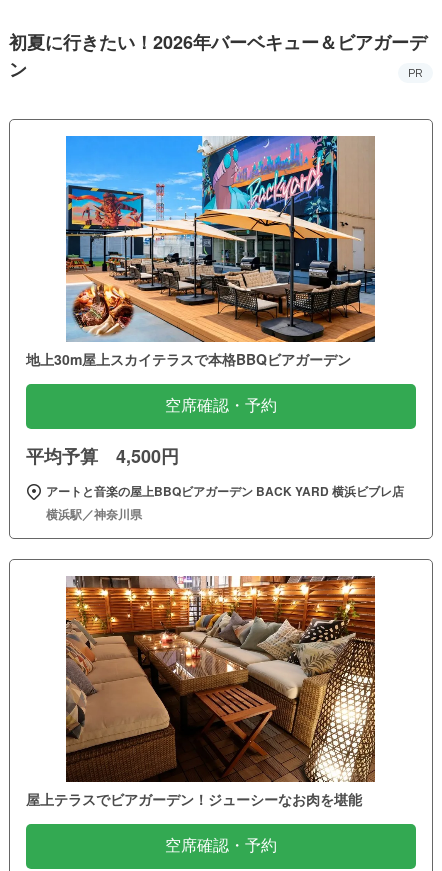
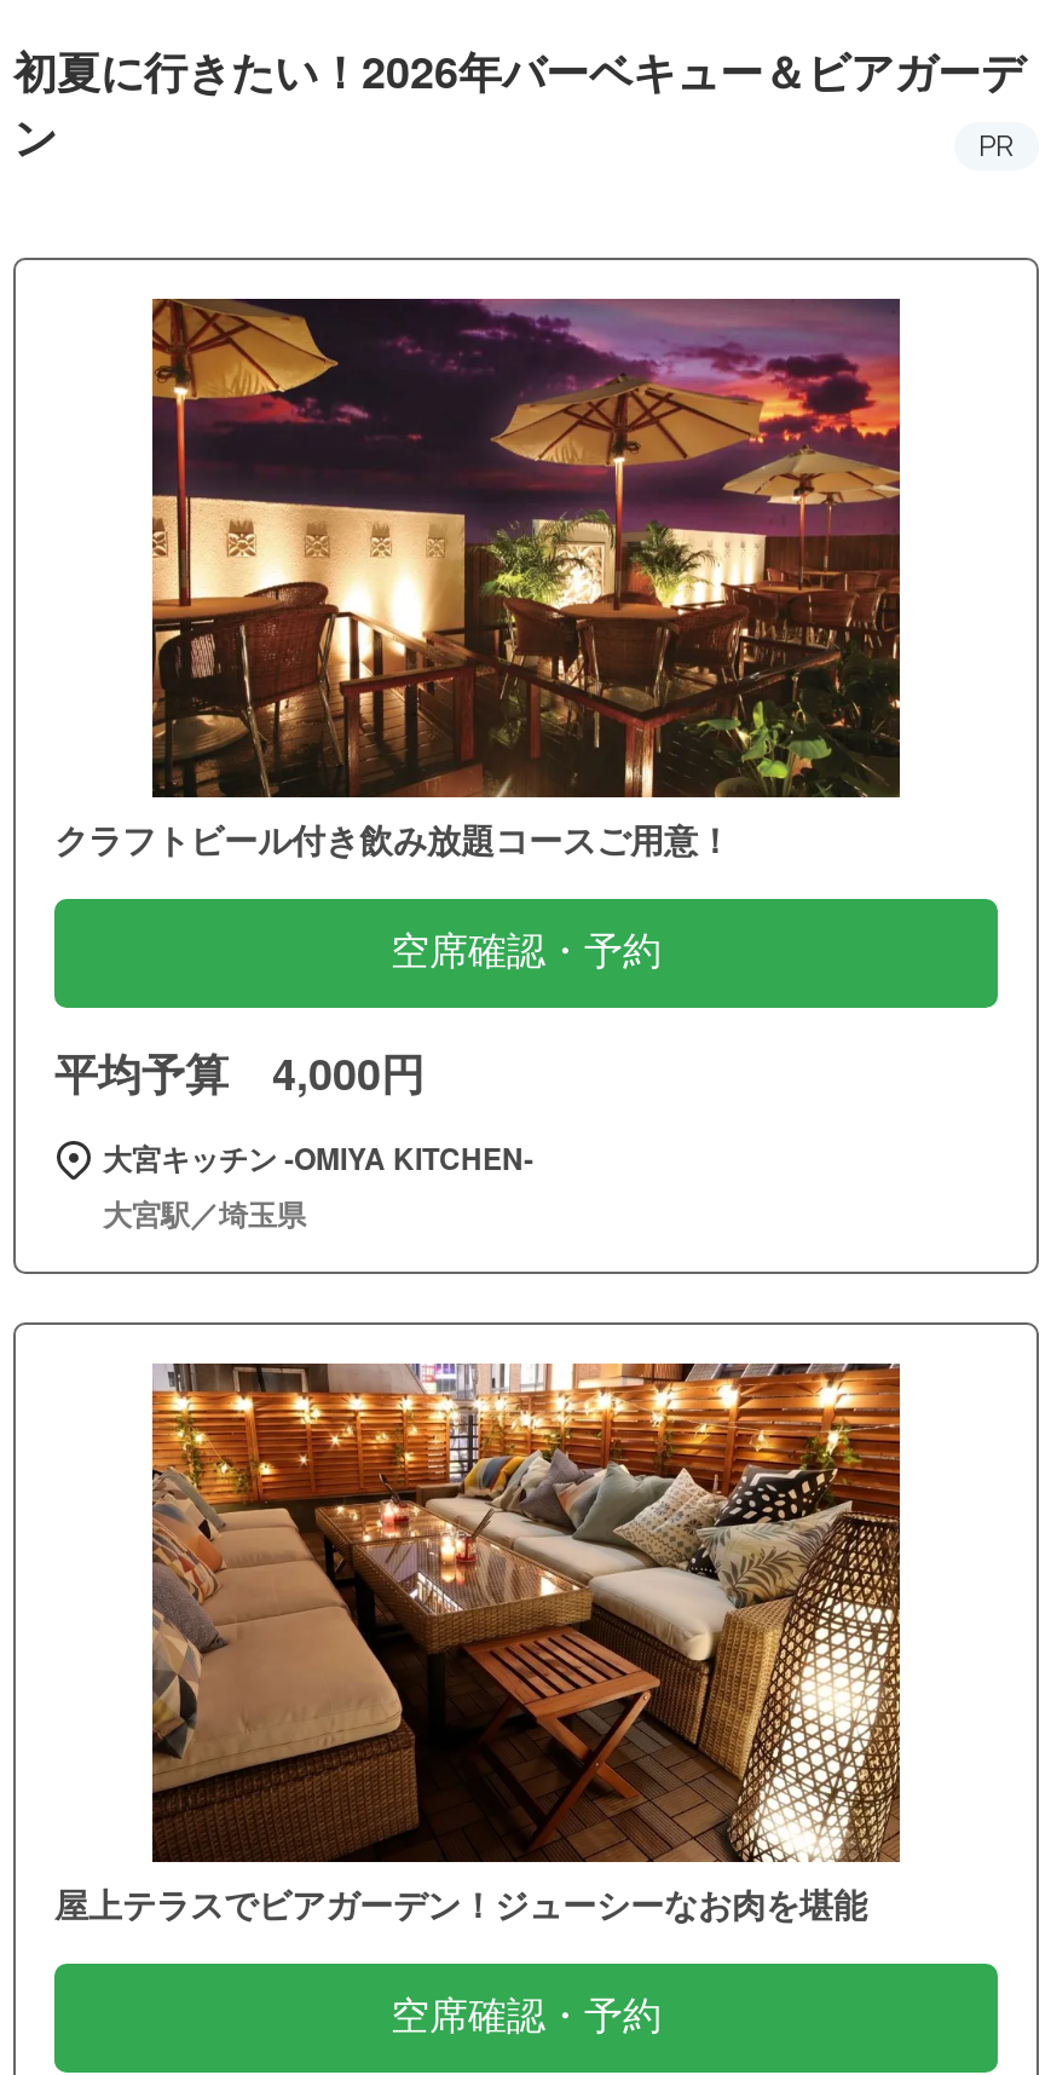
- [image]
- 地上30m屋上スカイテラスで本格BBQビアガーデン
+ [image]
+ クラフトビール付き飲み放題コースご用意！

- 平均予算 4,500円
+ 平均予算 4,000円

- アートと音楽の屋上BBQビアガーデン BACK YARD 横浜ビブレ店
- 横浜駅／神奈川県
+ 大宮キッチン ‐OMIYA KITCHEN‐
+ 大宮駅／埼玉県
